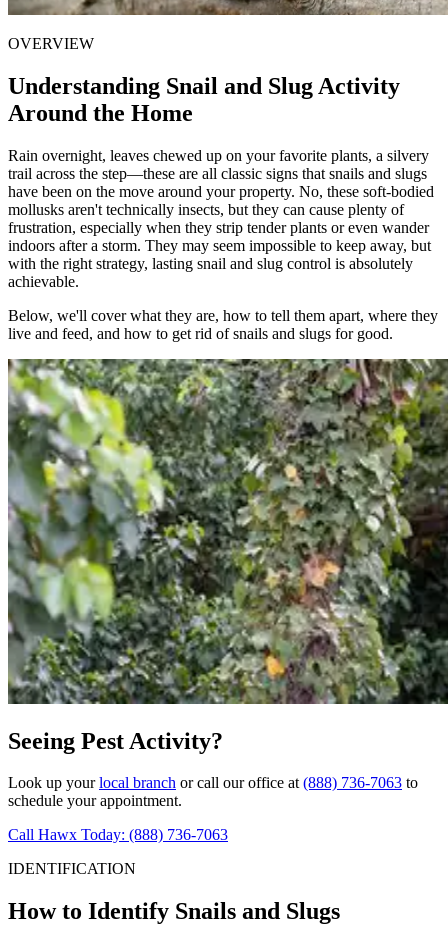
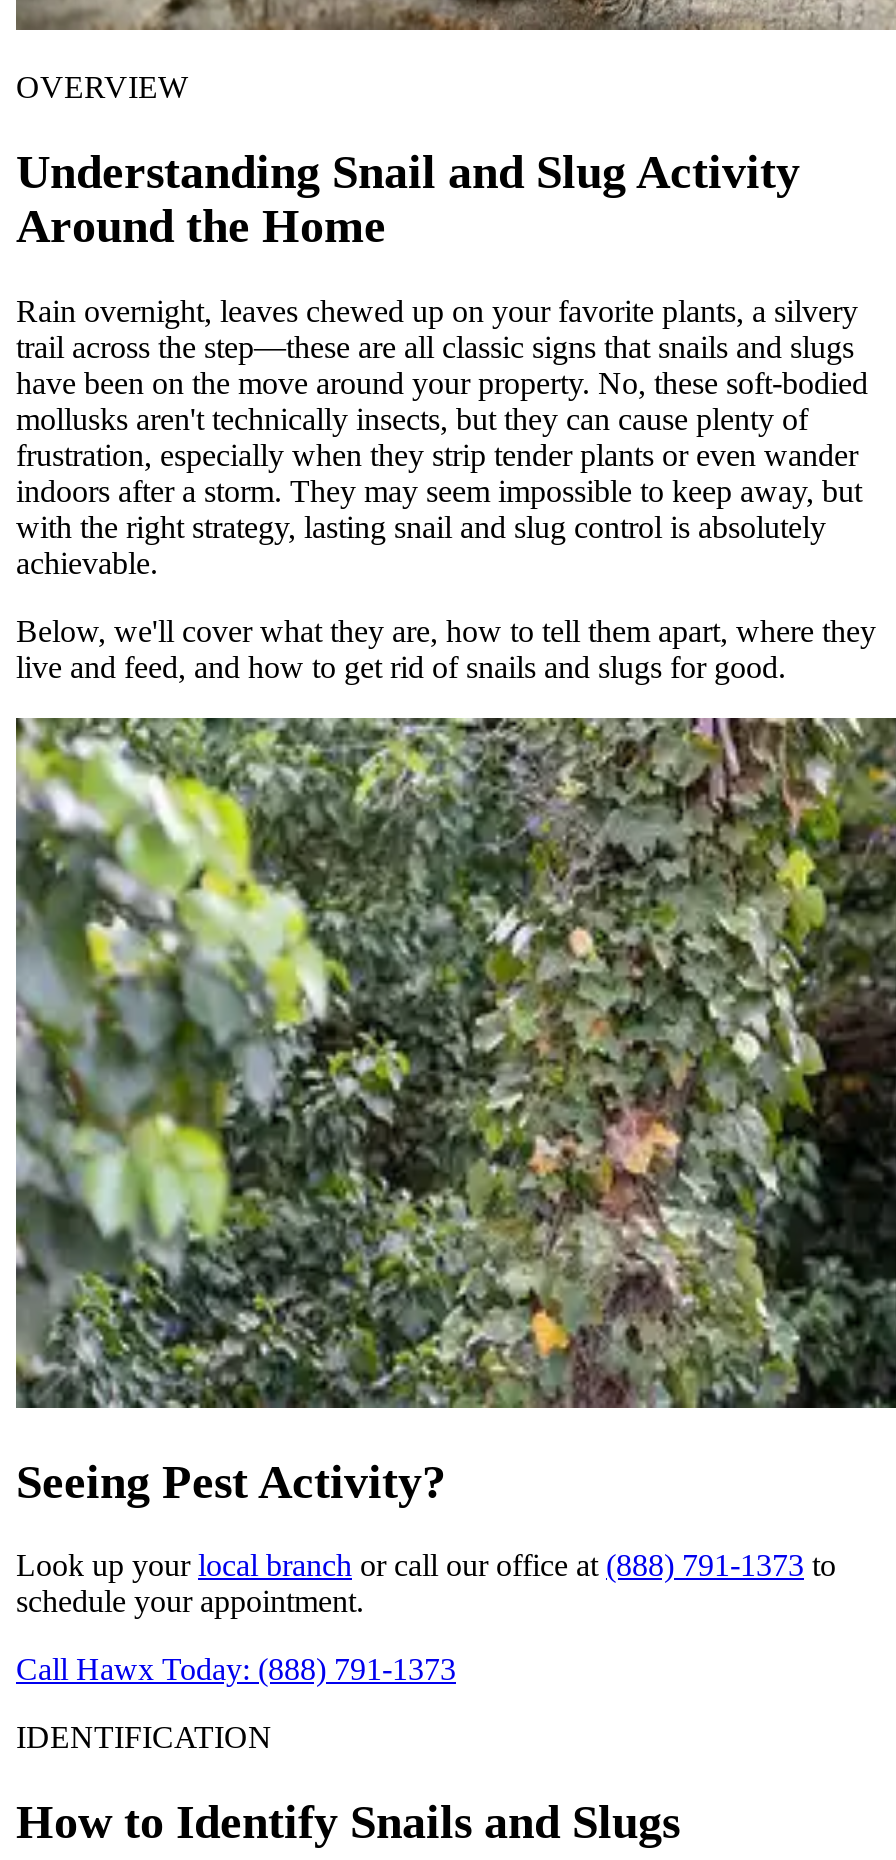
- Look up your local branch or call our office at (888) 736-7063 to
+ Look up your local branch or call our office at (888) 791-1373 to

- Call Hawx Today: (888) 736-7063
+ Call Hawx Today: (888) 791-1373
